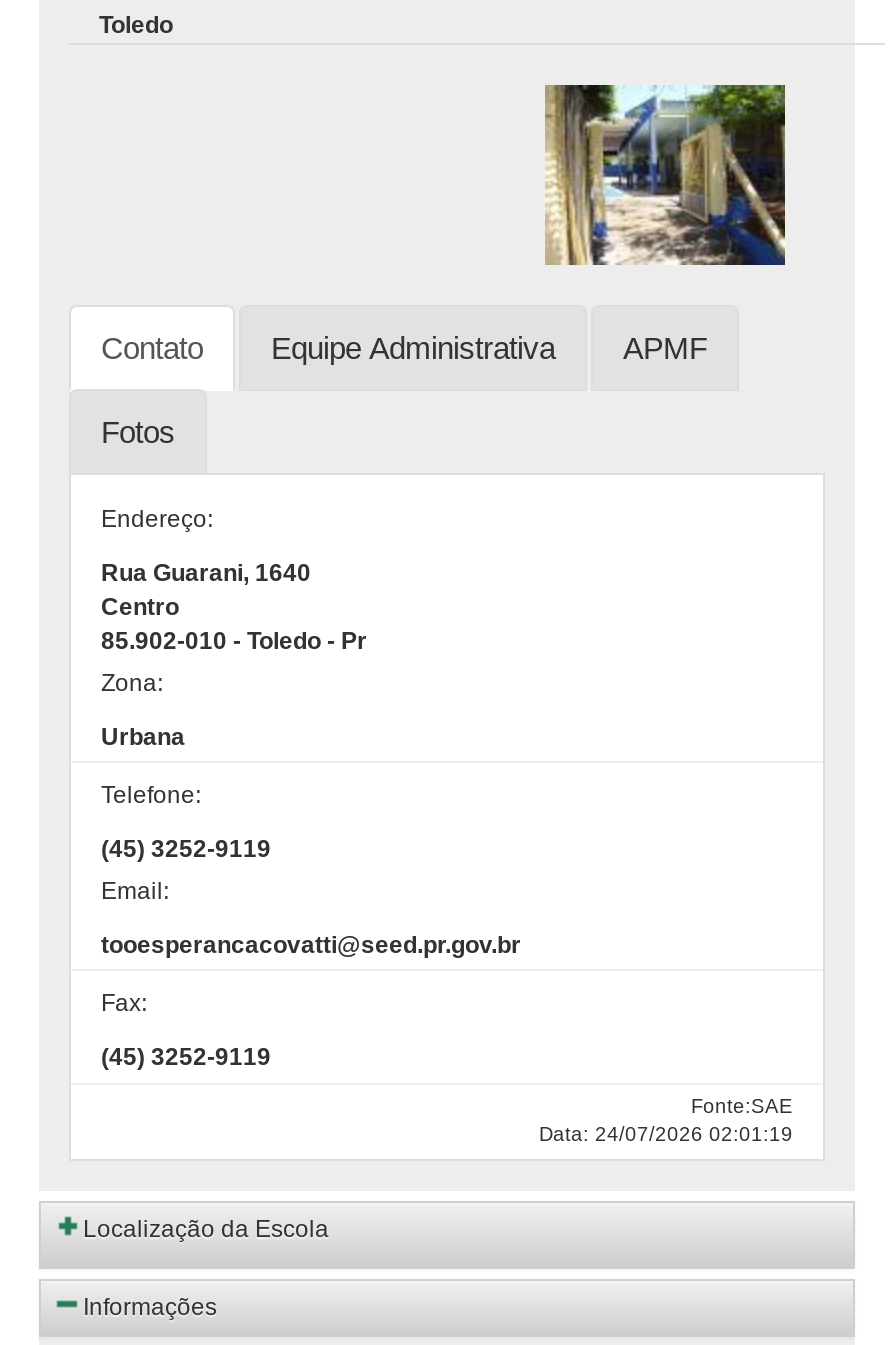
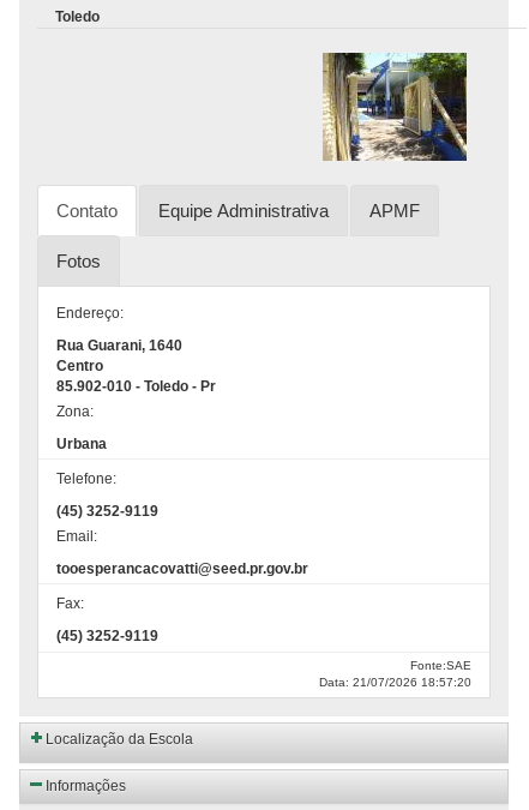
- Data: 24/07/2026 02:01:19
+ Data: 21/07/2026 18:57:20
